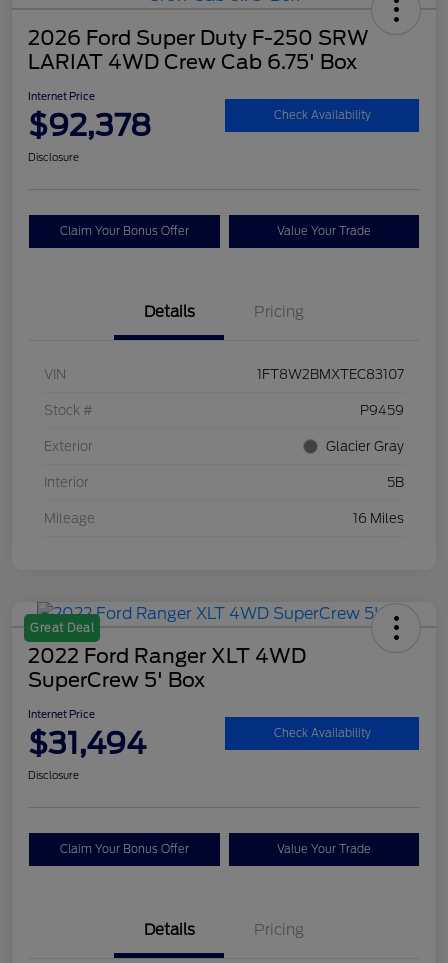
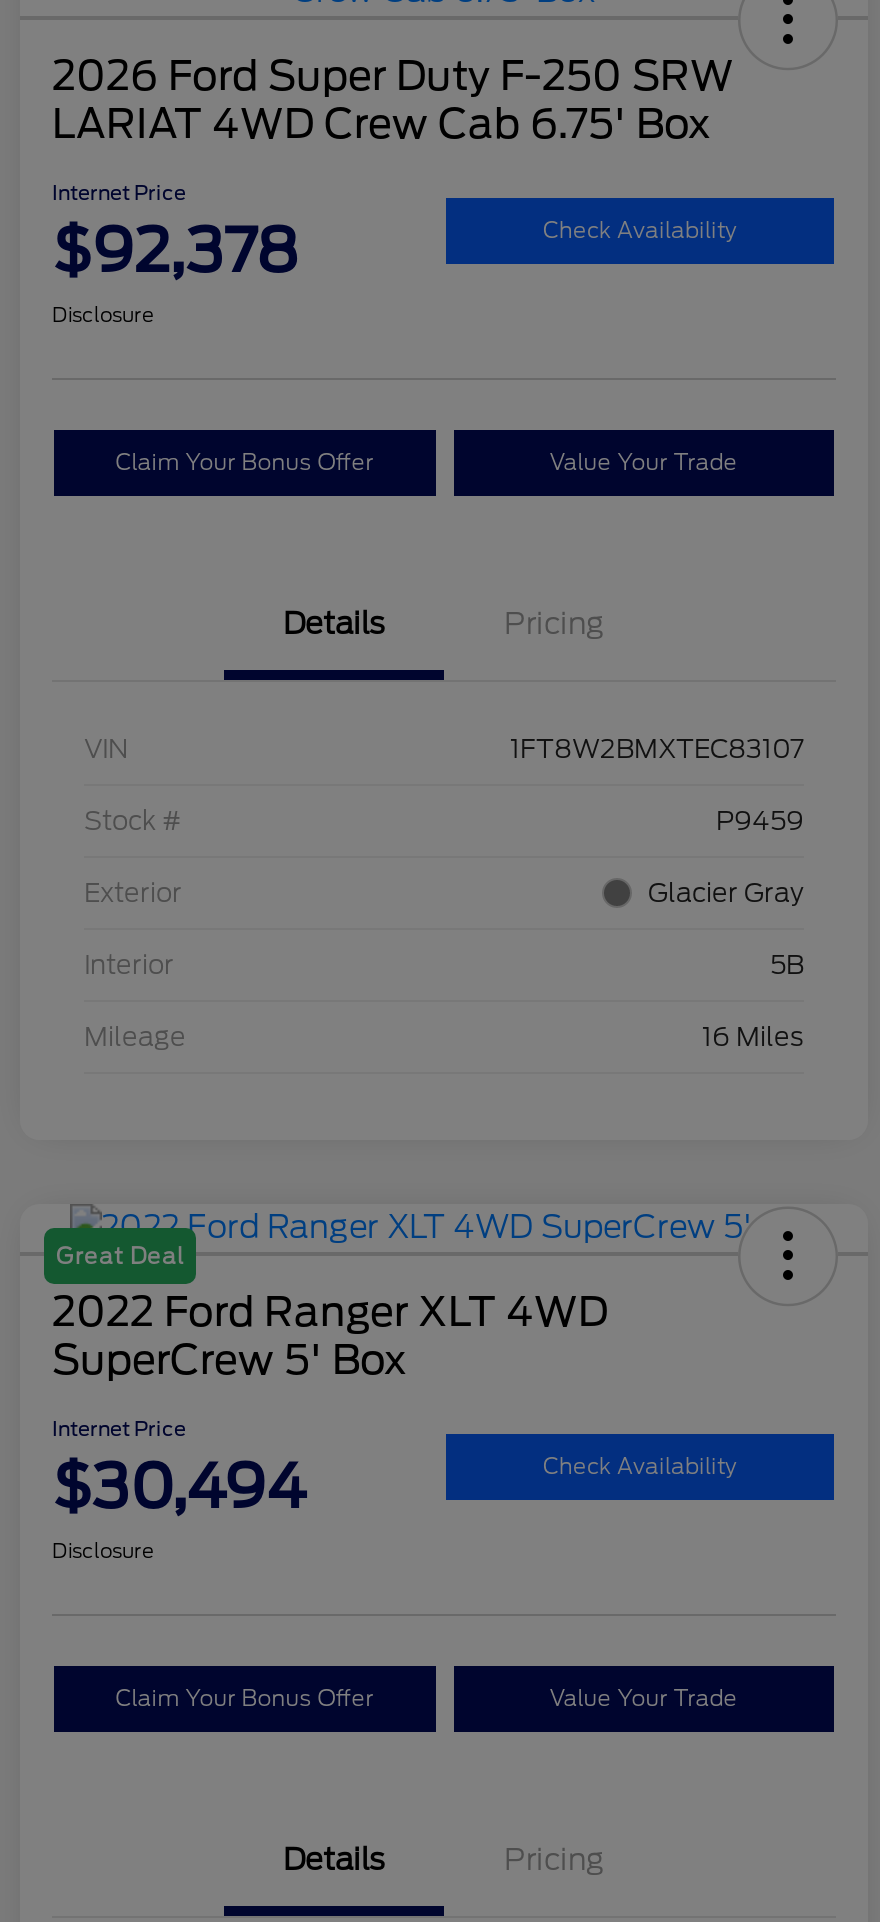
- $31,494
+ $30,494
